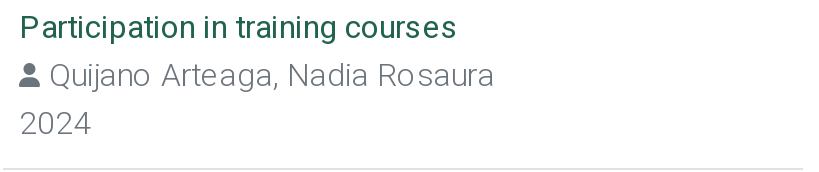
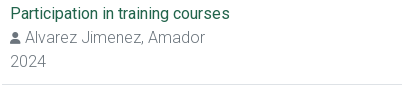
- Quijano Arteaga, Nadia Rosaura
+ Alvarez Jimenez, Amador
